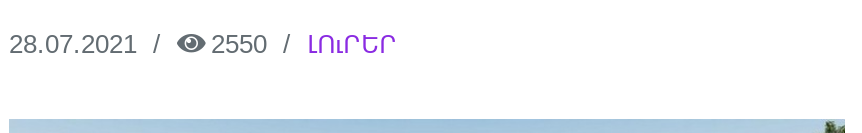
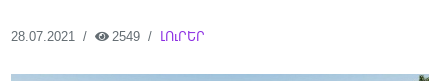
- 28.07.2021 2550 ԼՈւՐԵՐ
+ 28.07.2021 2549 ԼՈւՐԵՐ
